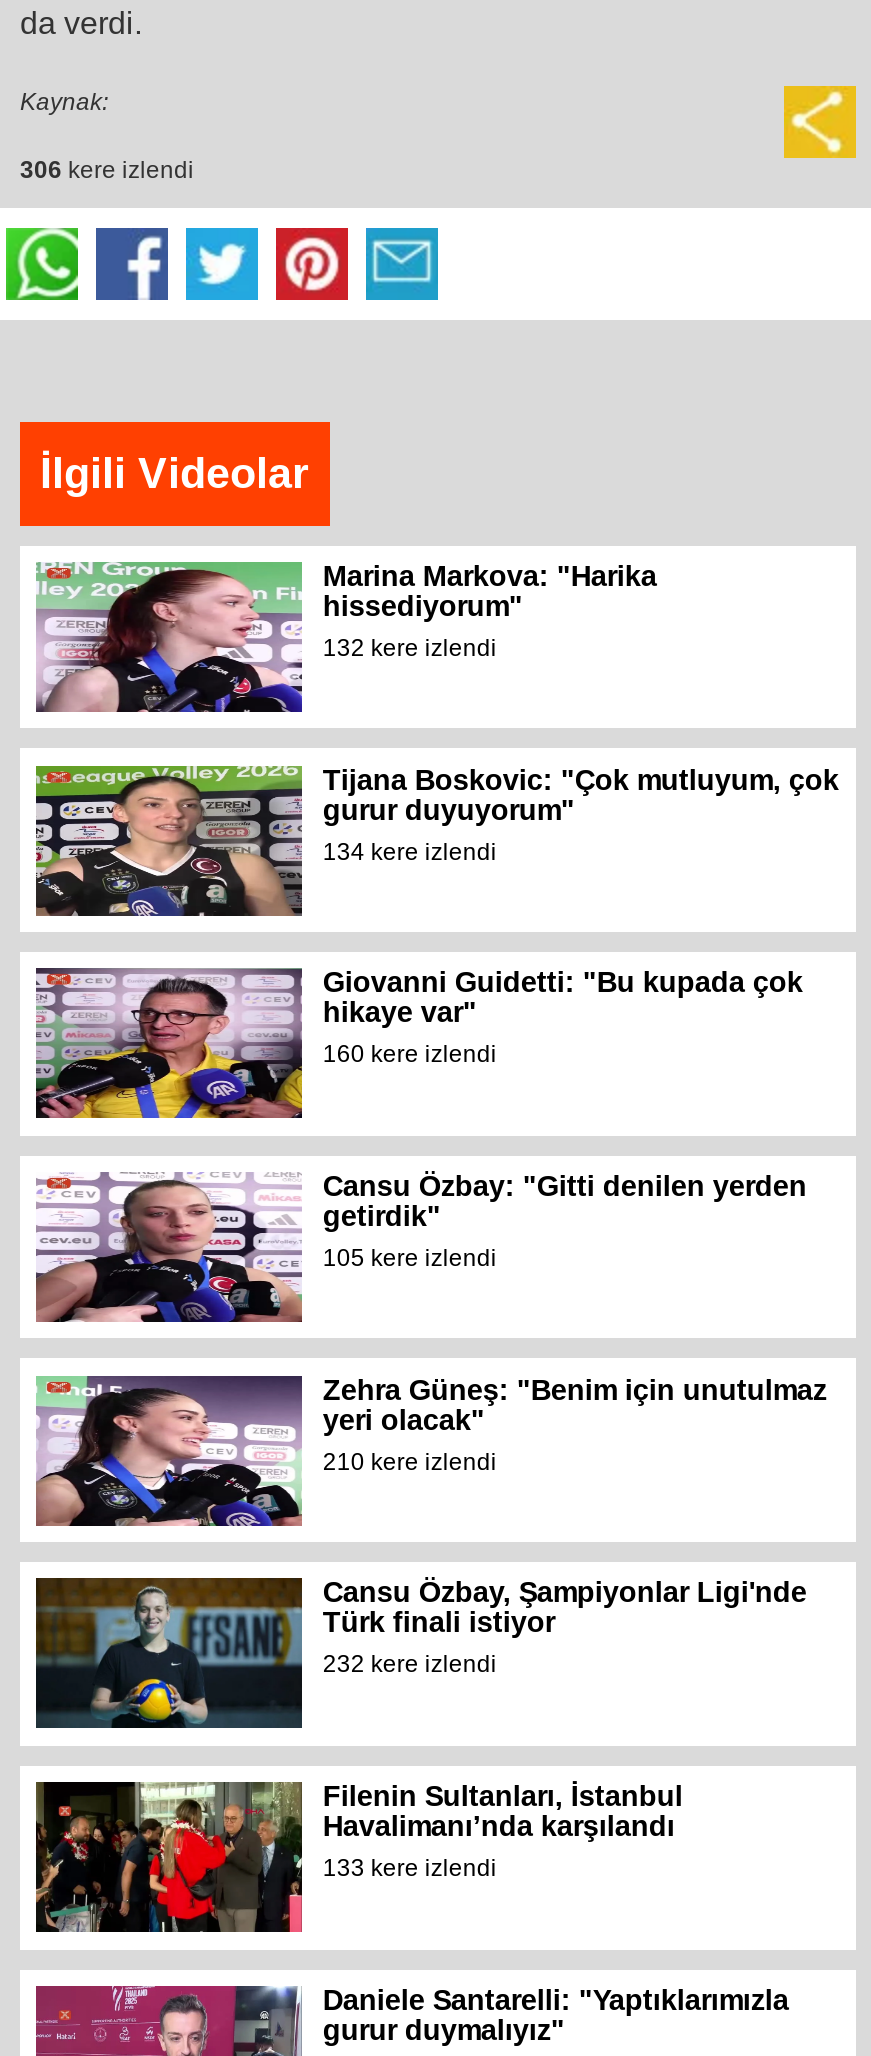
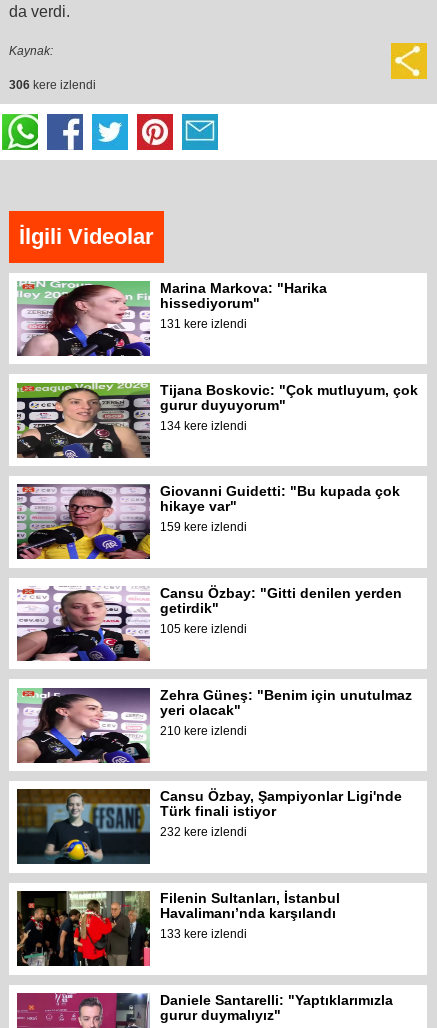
- 132 kere izlendi
+ 131 kere izlendi

- 160 kere izlendi
+ 159 kere izlendi
